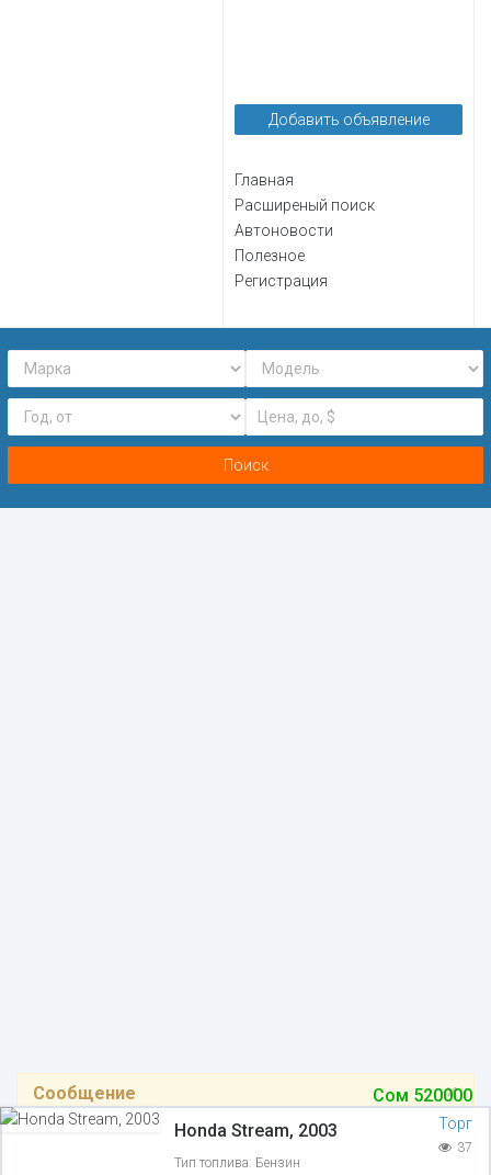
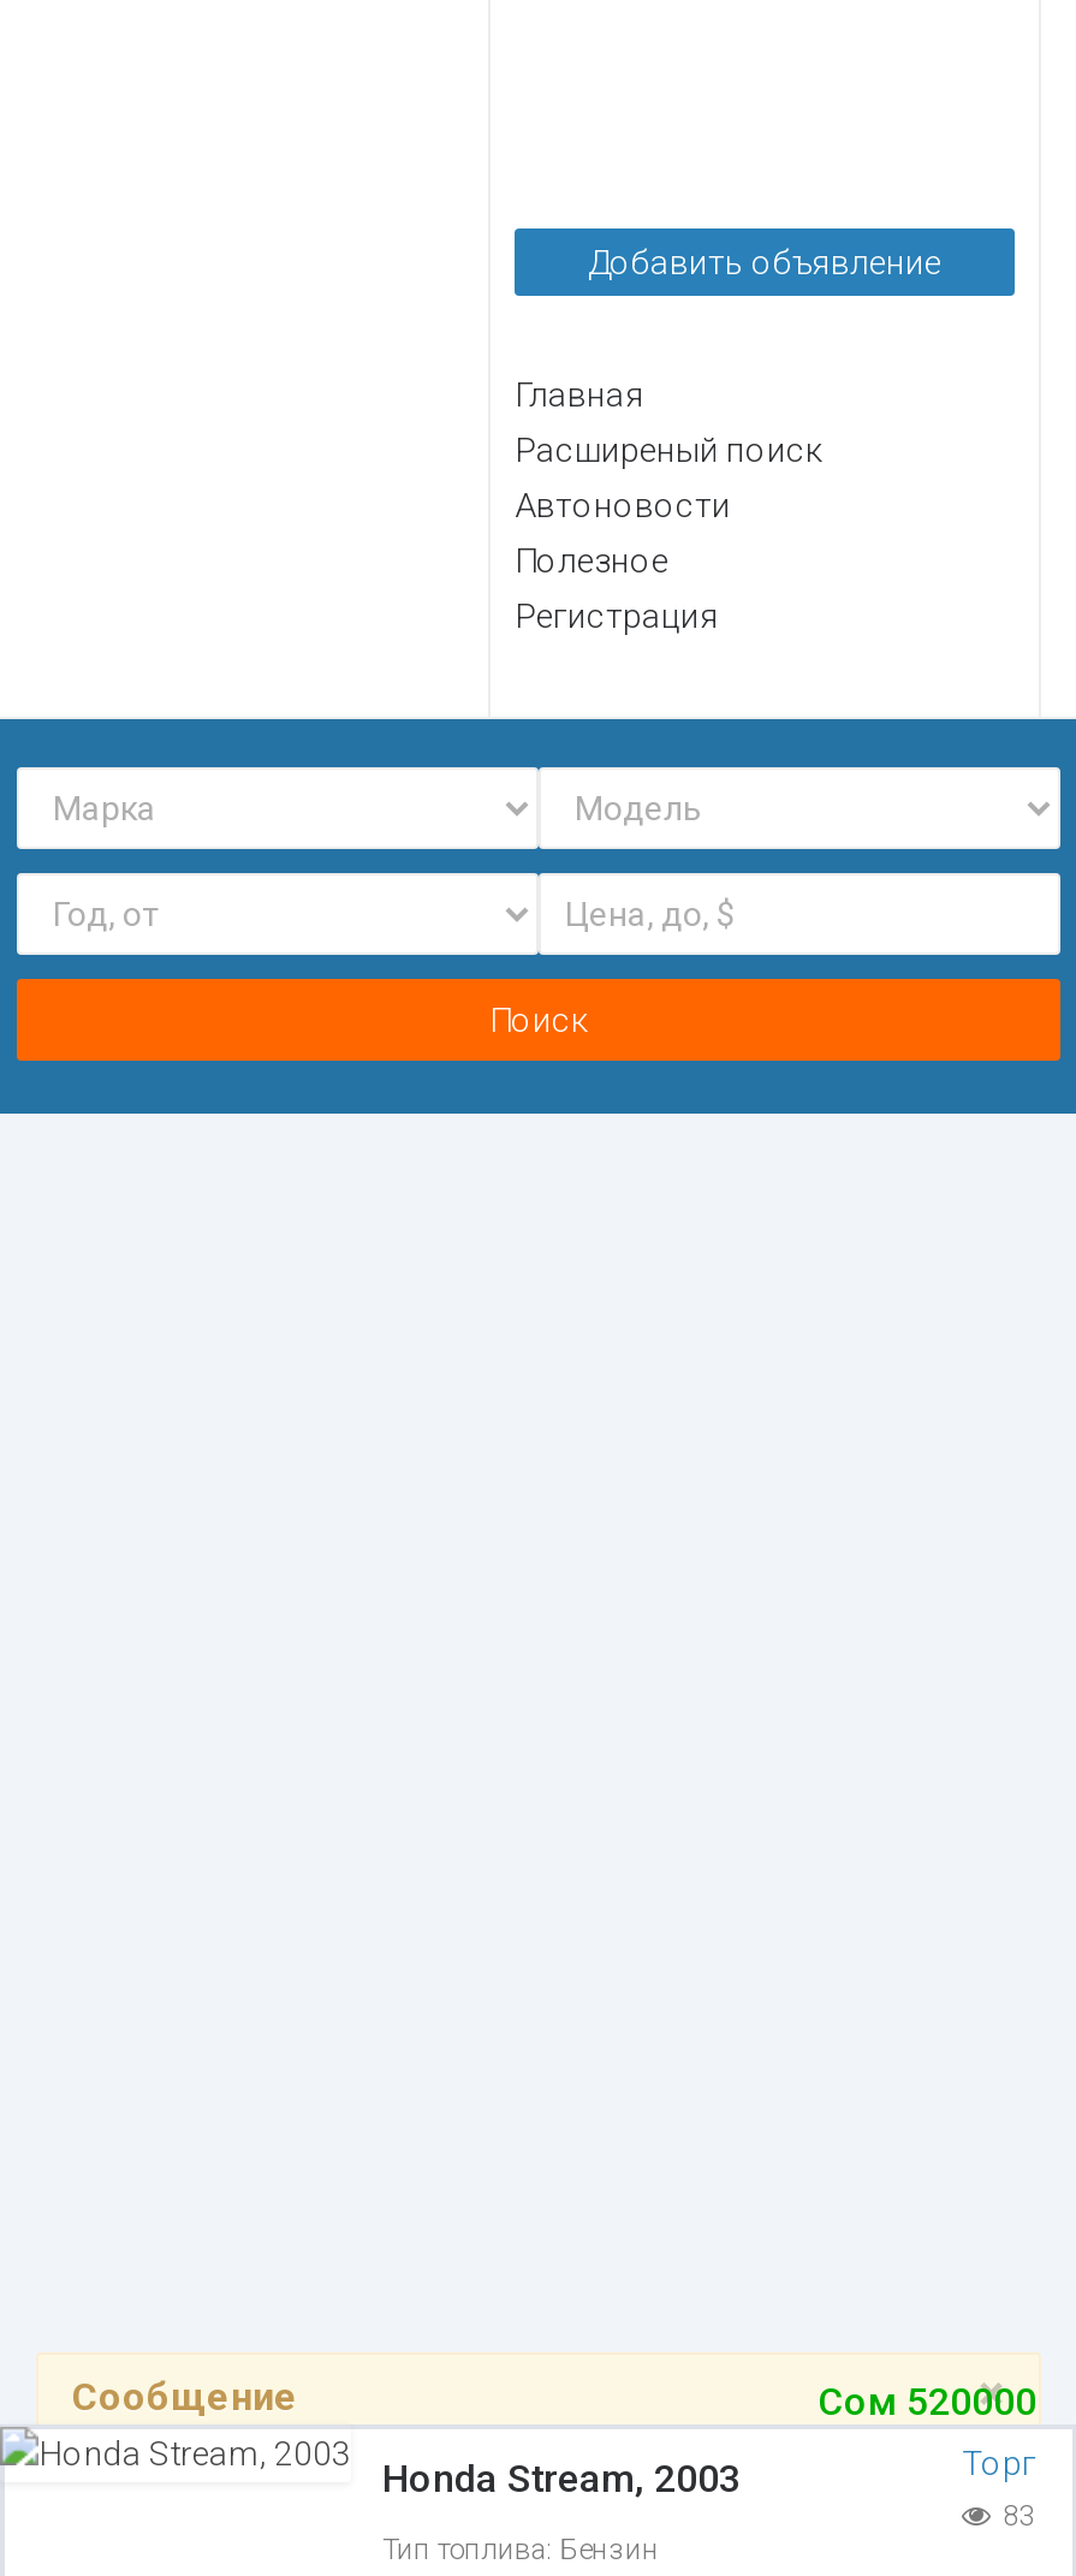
- 37
+ 83
